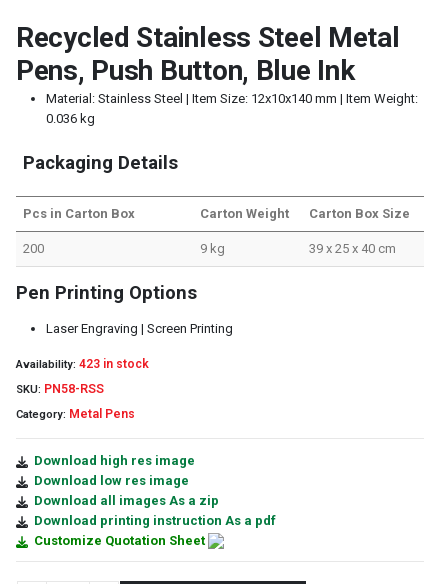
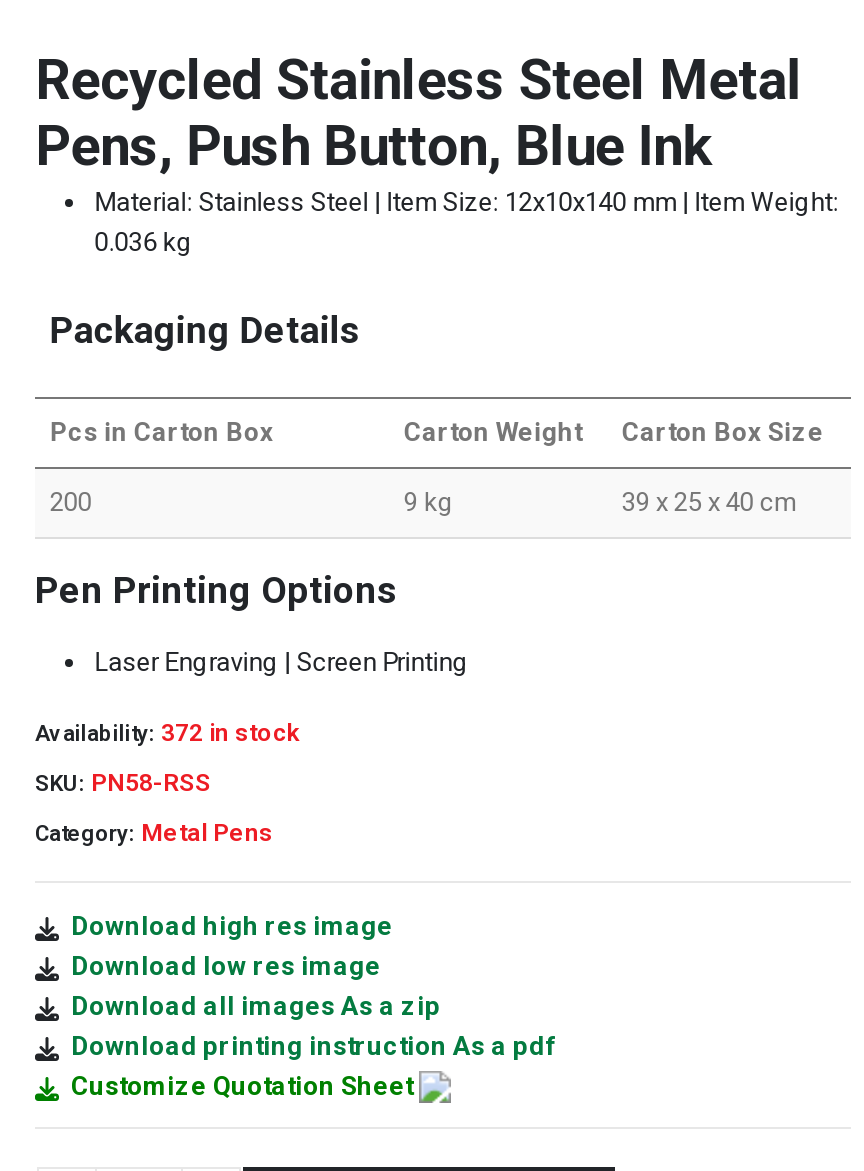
- Availability: 423 in stock
+ Availability: 372 in stock
